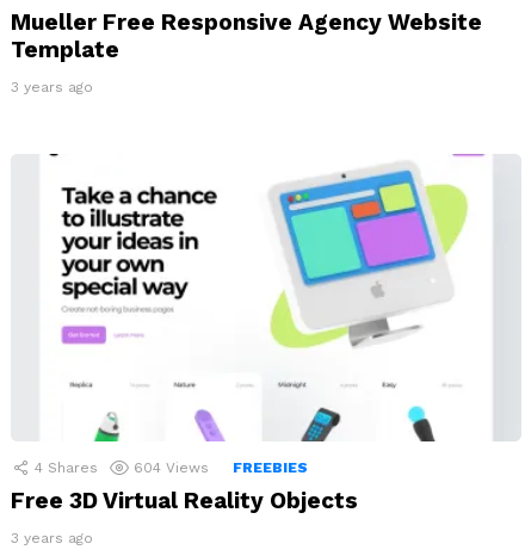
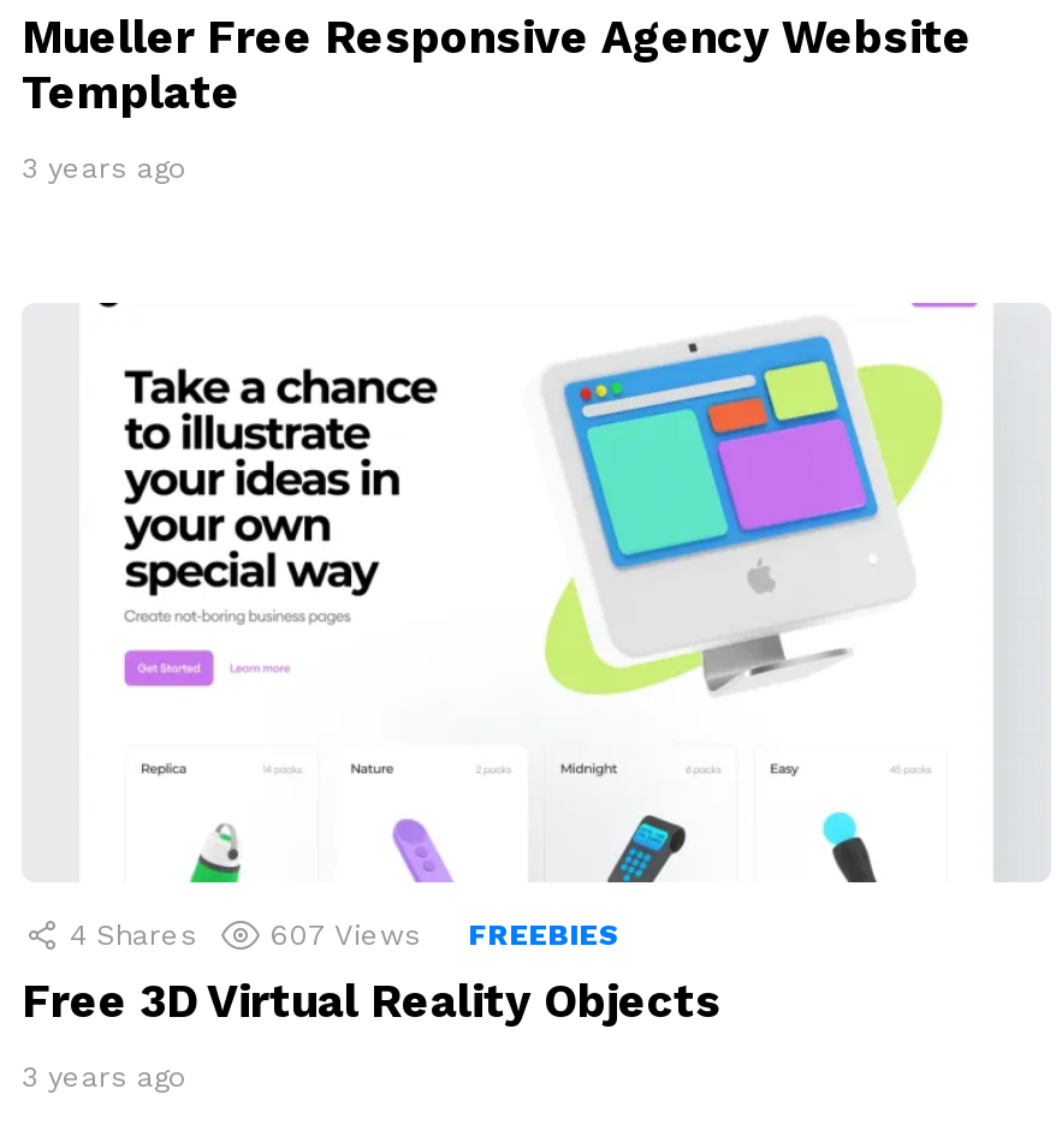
- 604 Views FREEBIES
+ 607 Views FREEBIES
